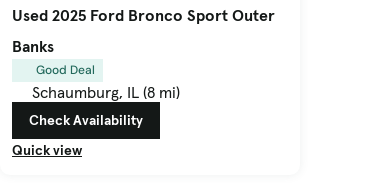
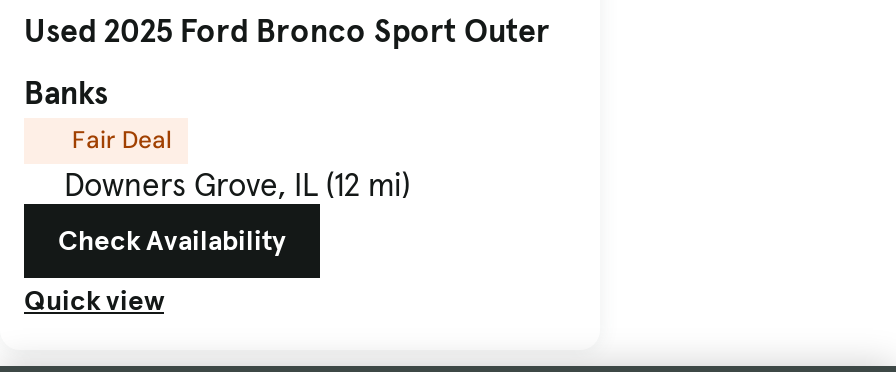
- Good Deal
- Schaumburg, IL (8 mi)
+ Fair Deal
+ Downers Grove, IL (12 mi)
